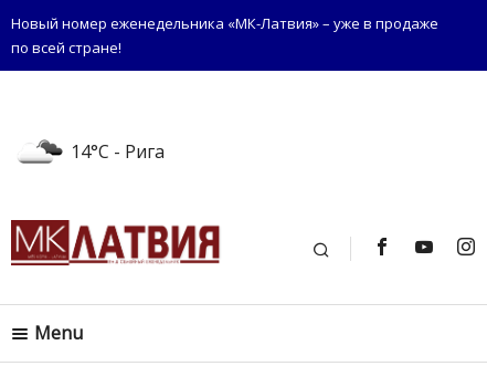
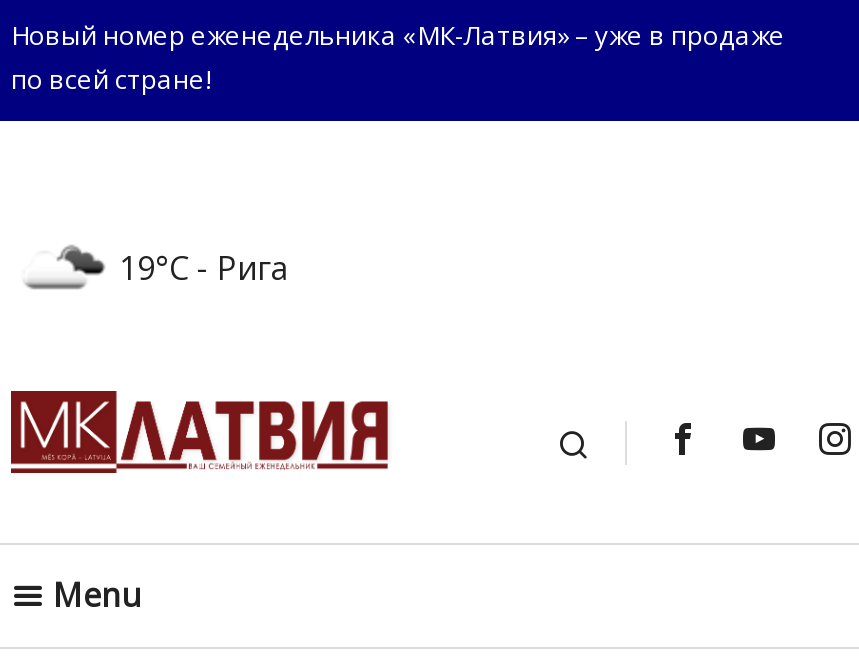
- 14°C - Рига
+ 19°C - Рига
